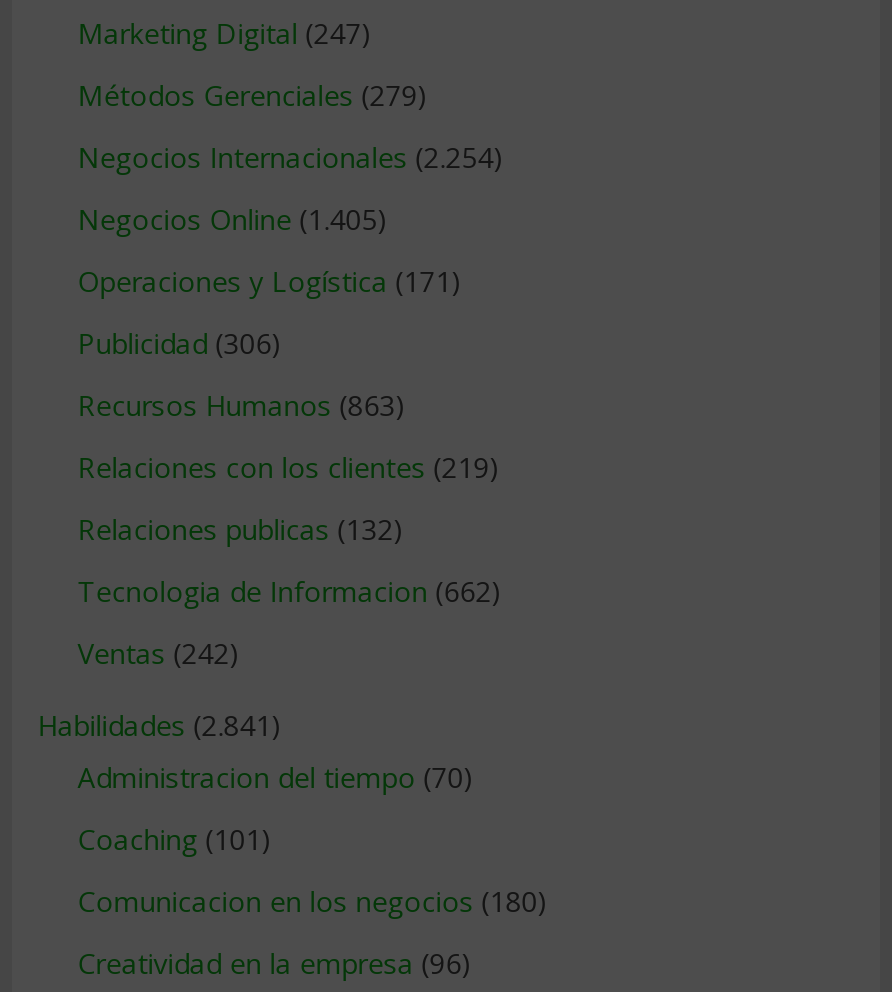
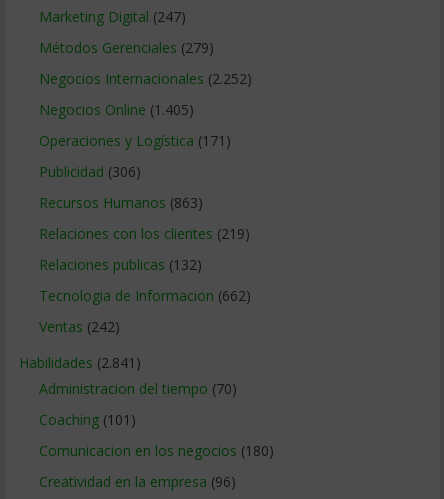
- Negocios Internacionales (2.254)
+ Negocios Internacionales (2.252)
